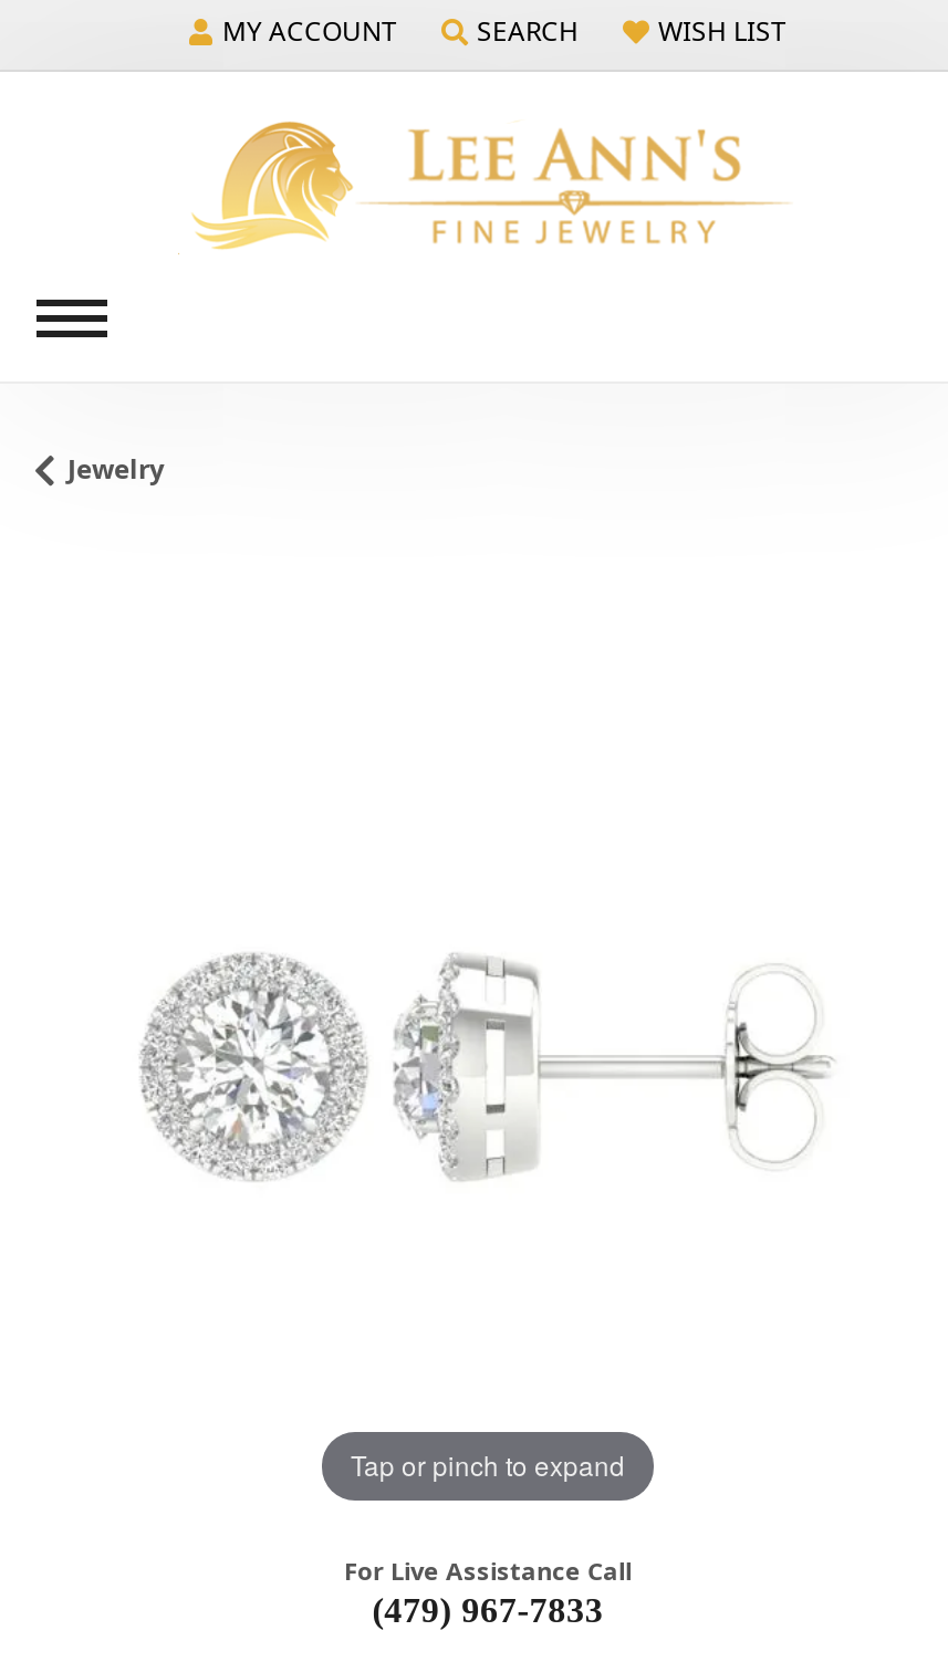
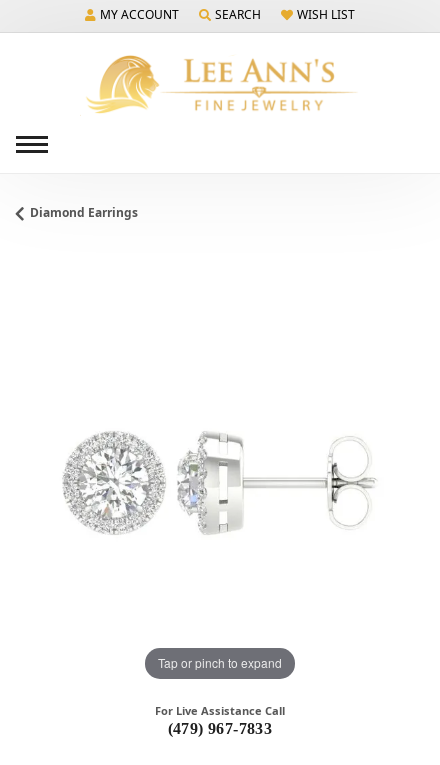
- Jewelry
+ Diamond Earrings
